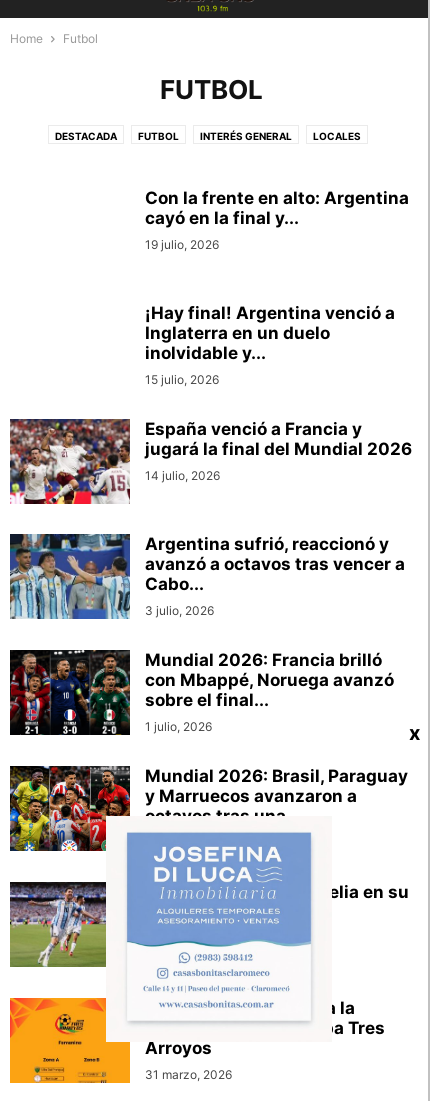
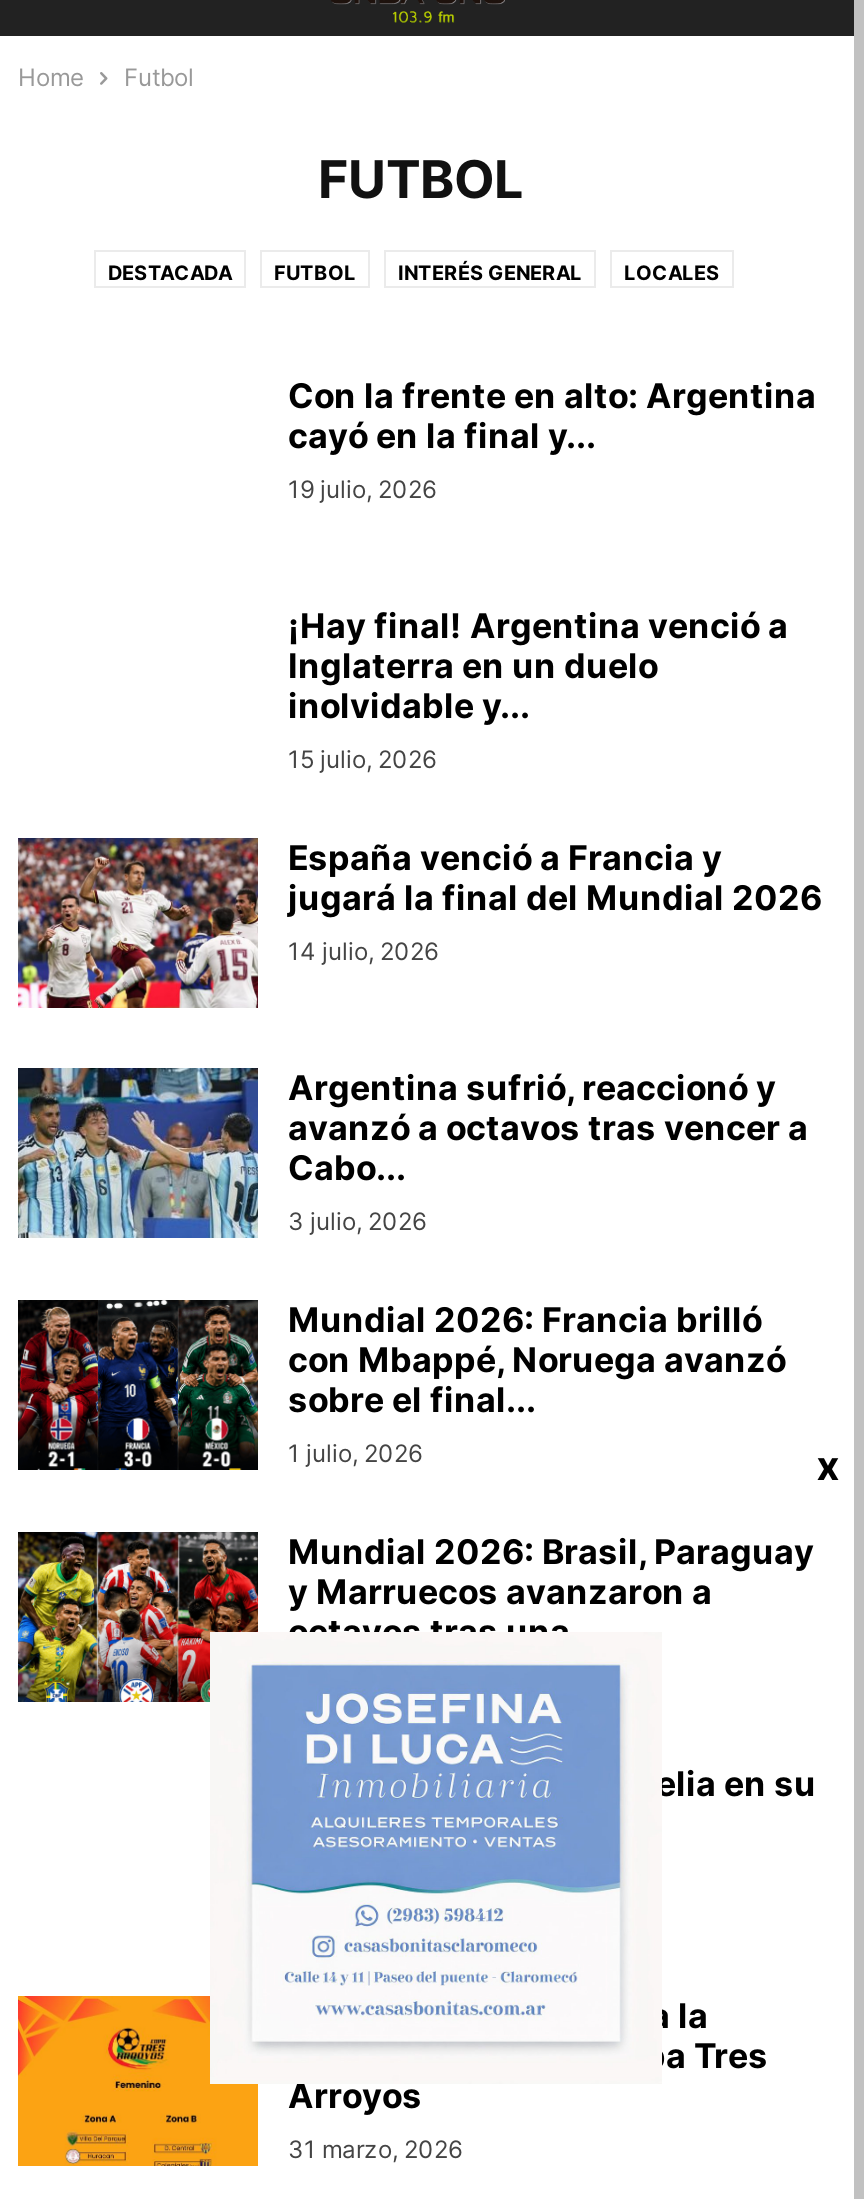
- [image]
